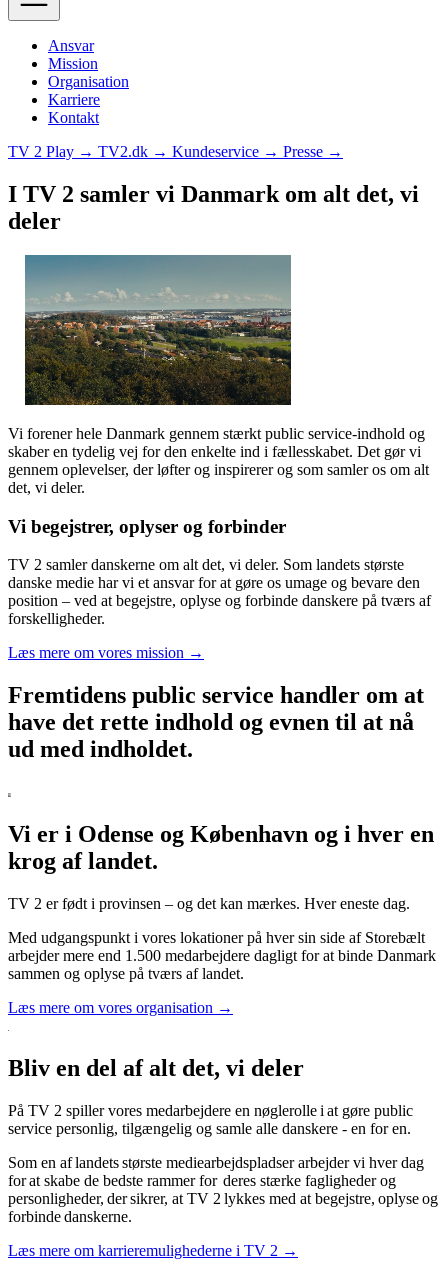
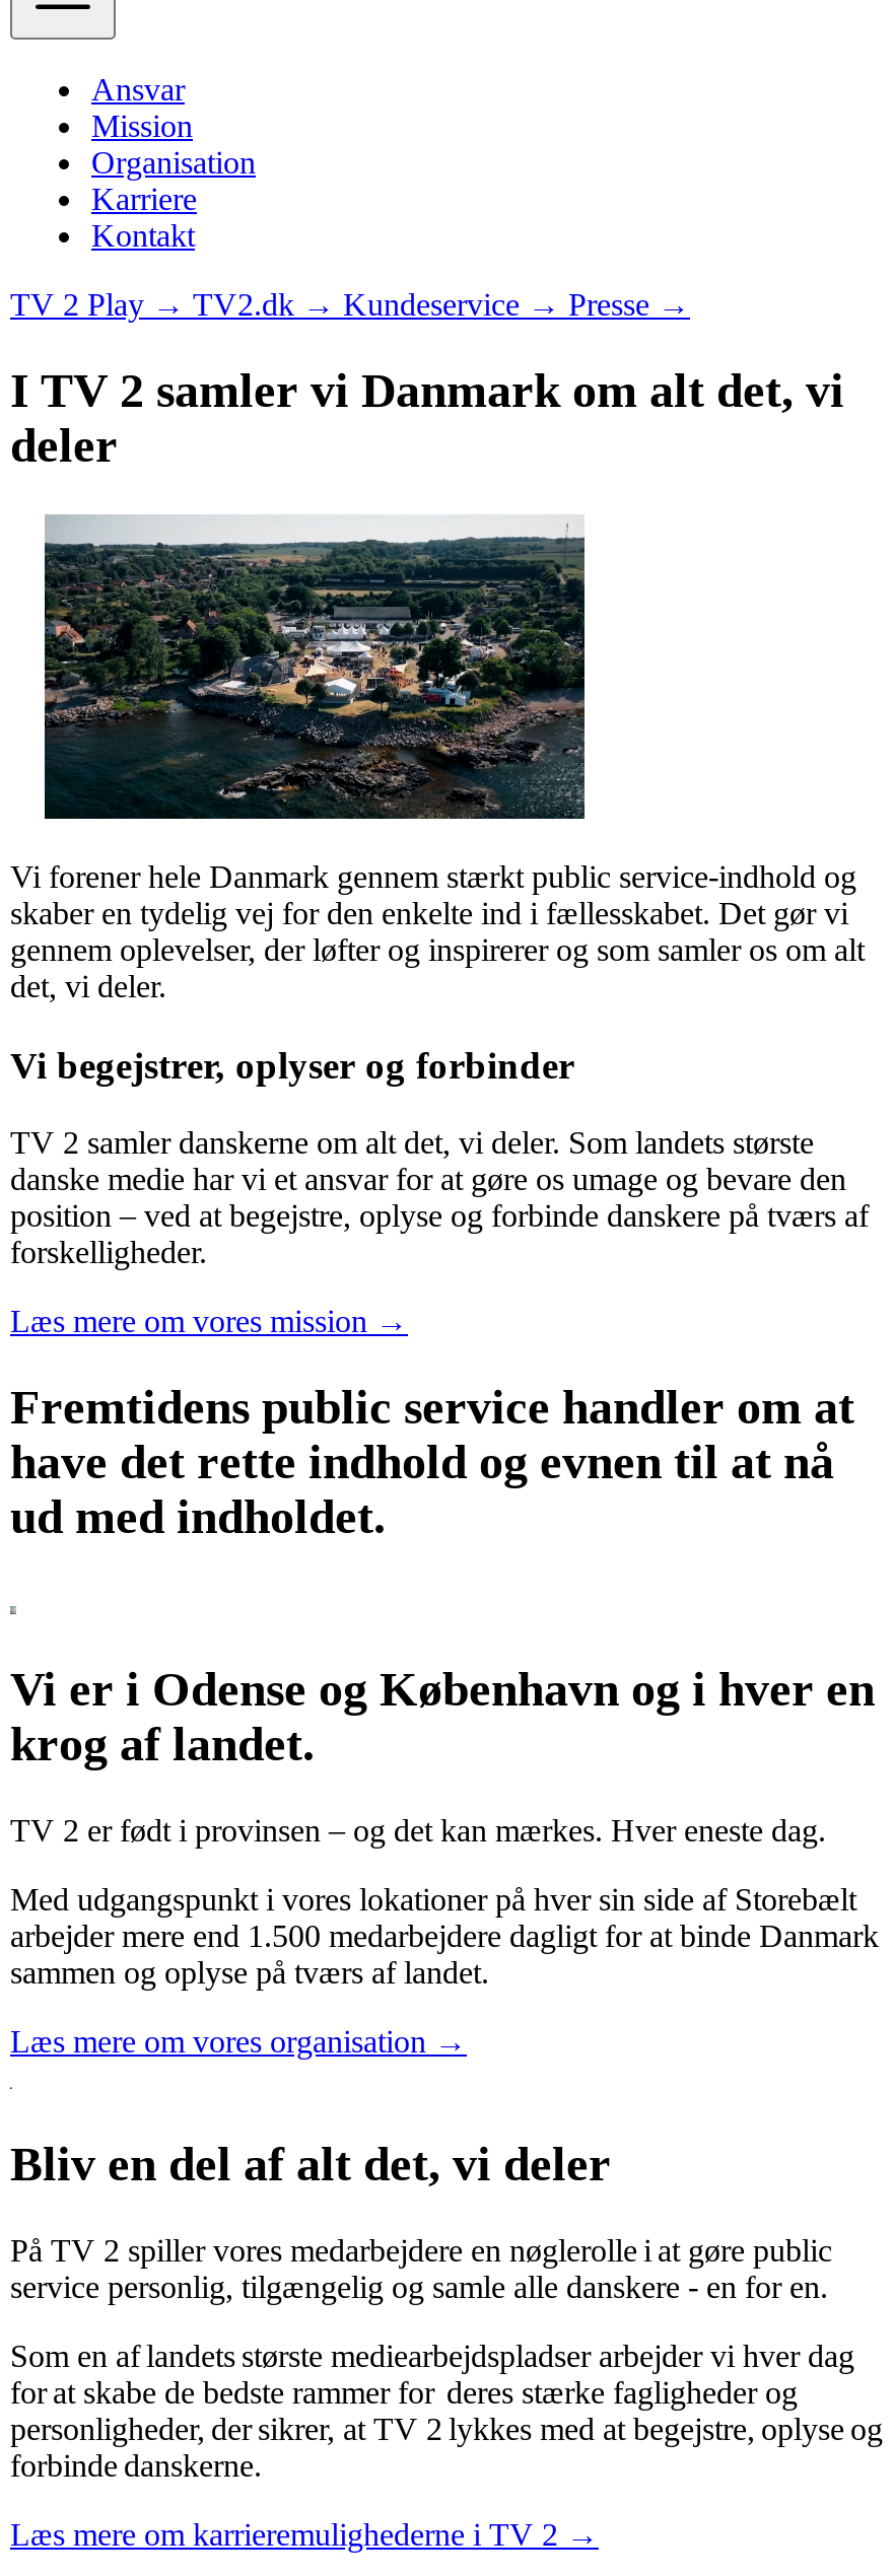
- [image]
+ [image]
